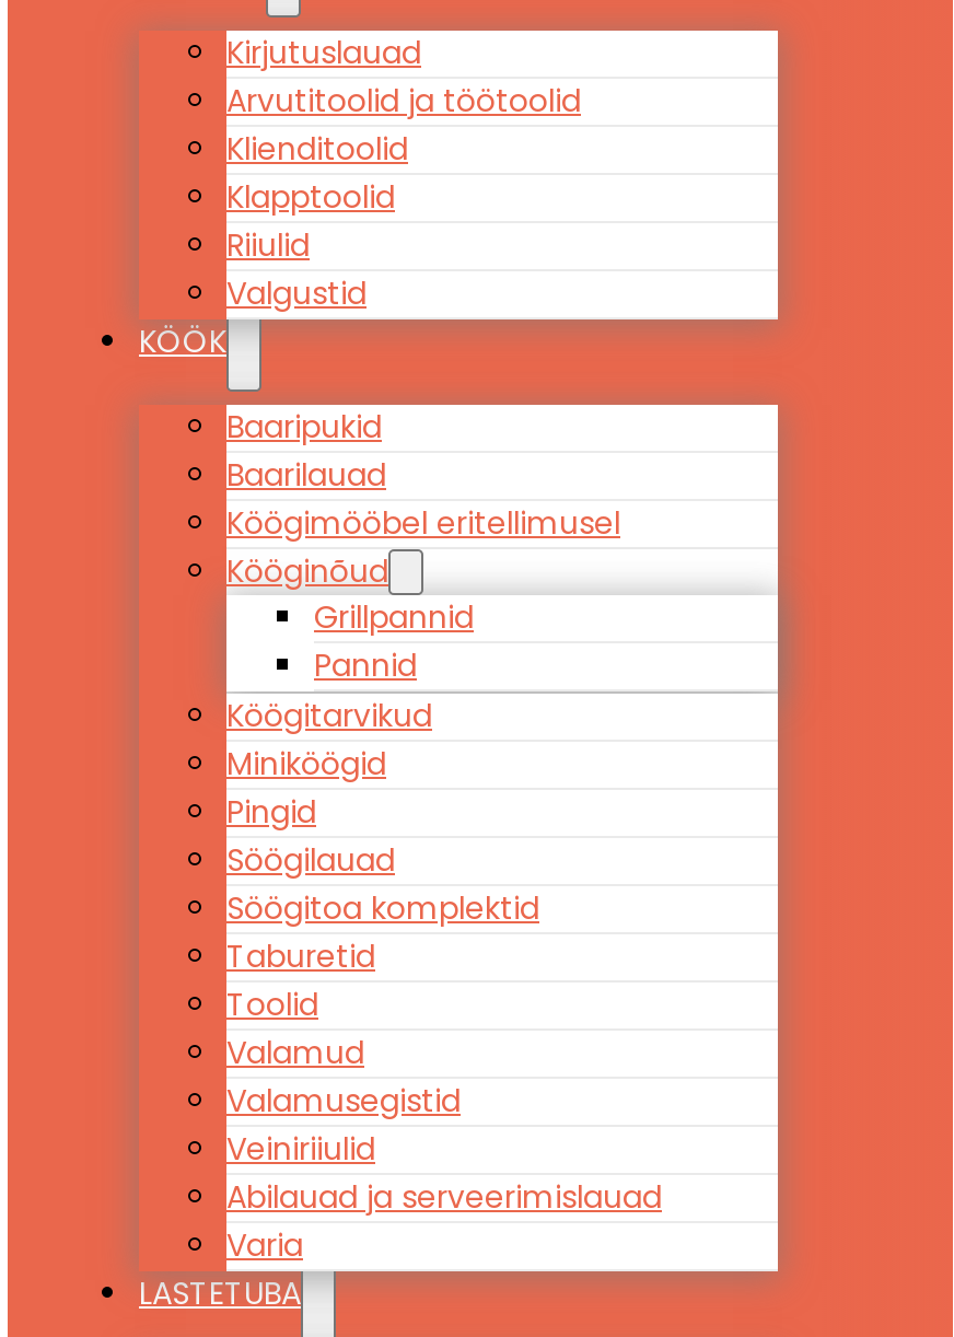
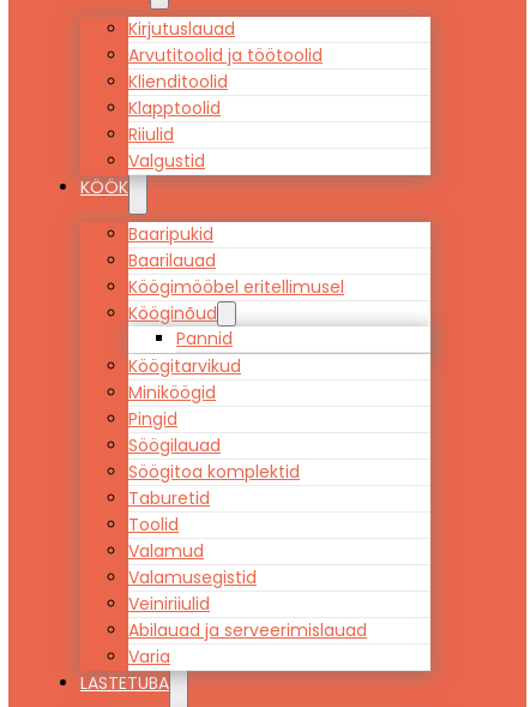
- Grillpannid
